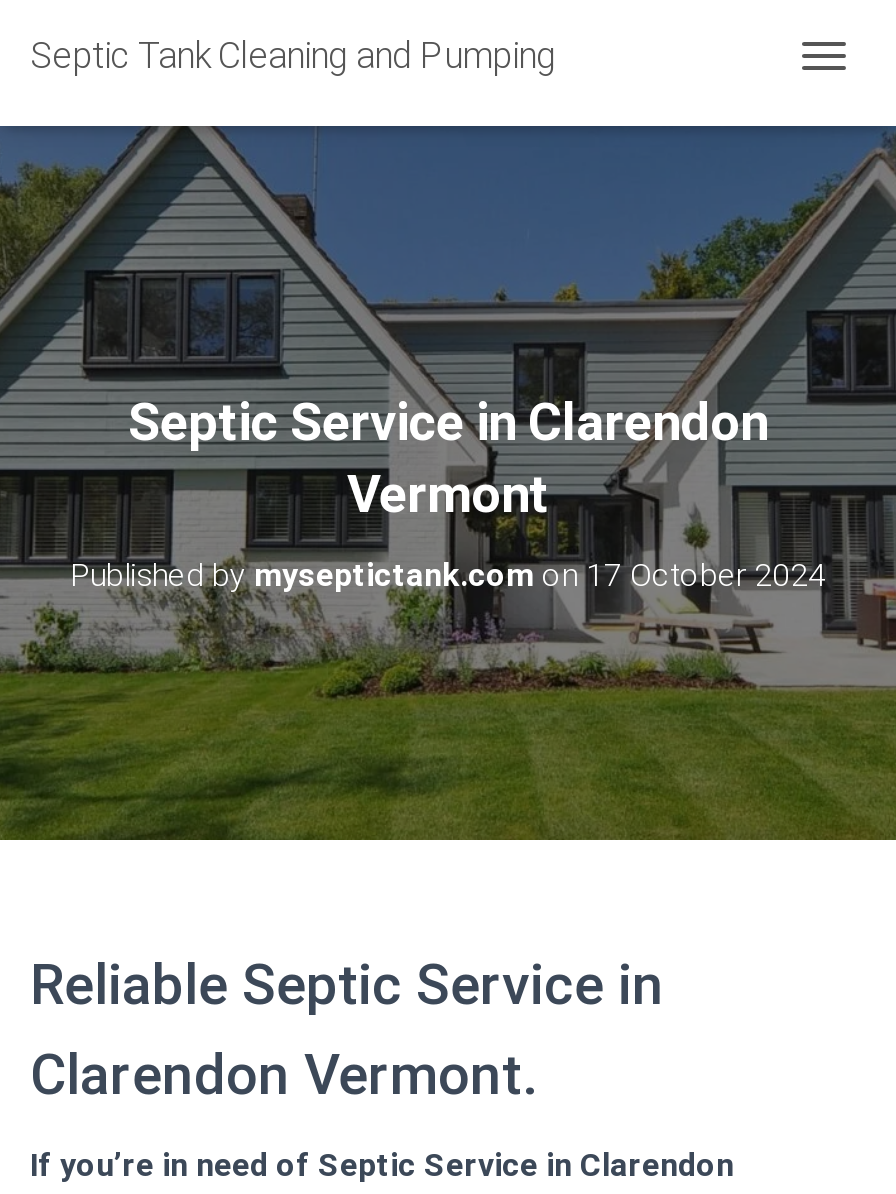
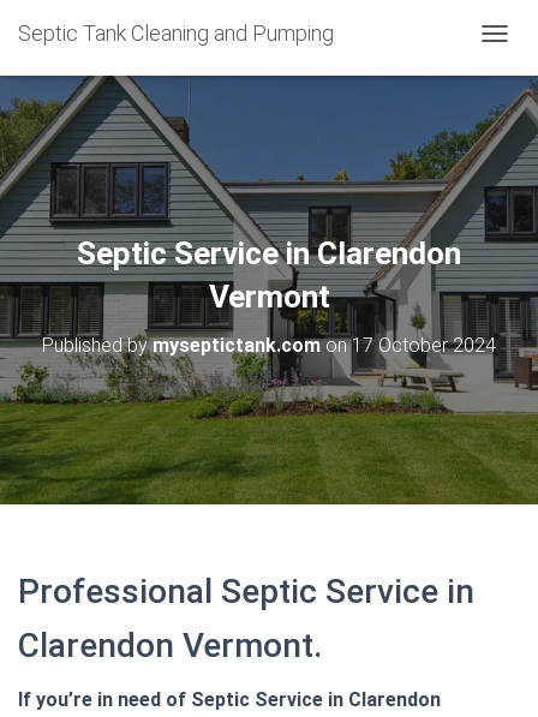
- Reliable Septic Service in
+ Professional Septic Service in
